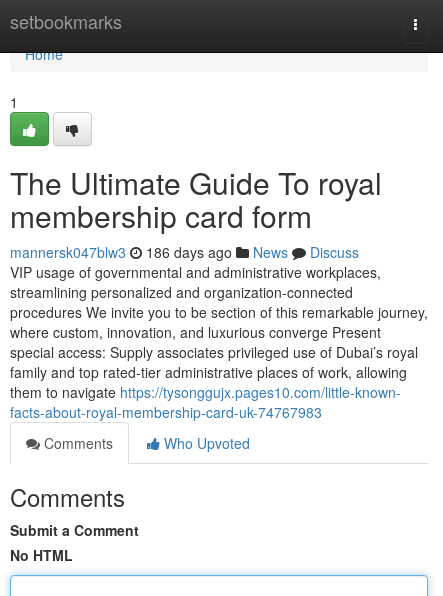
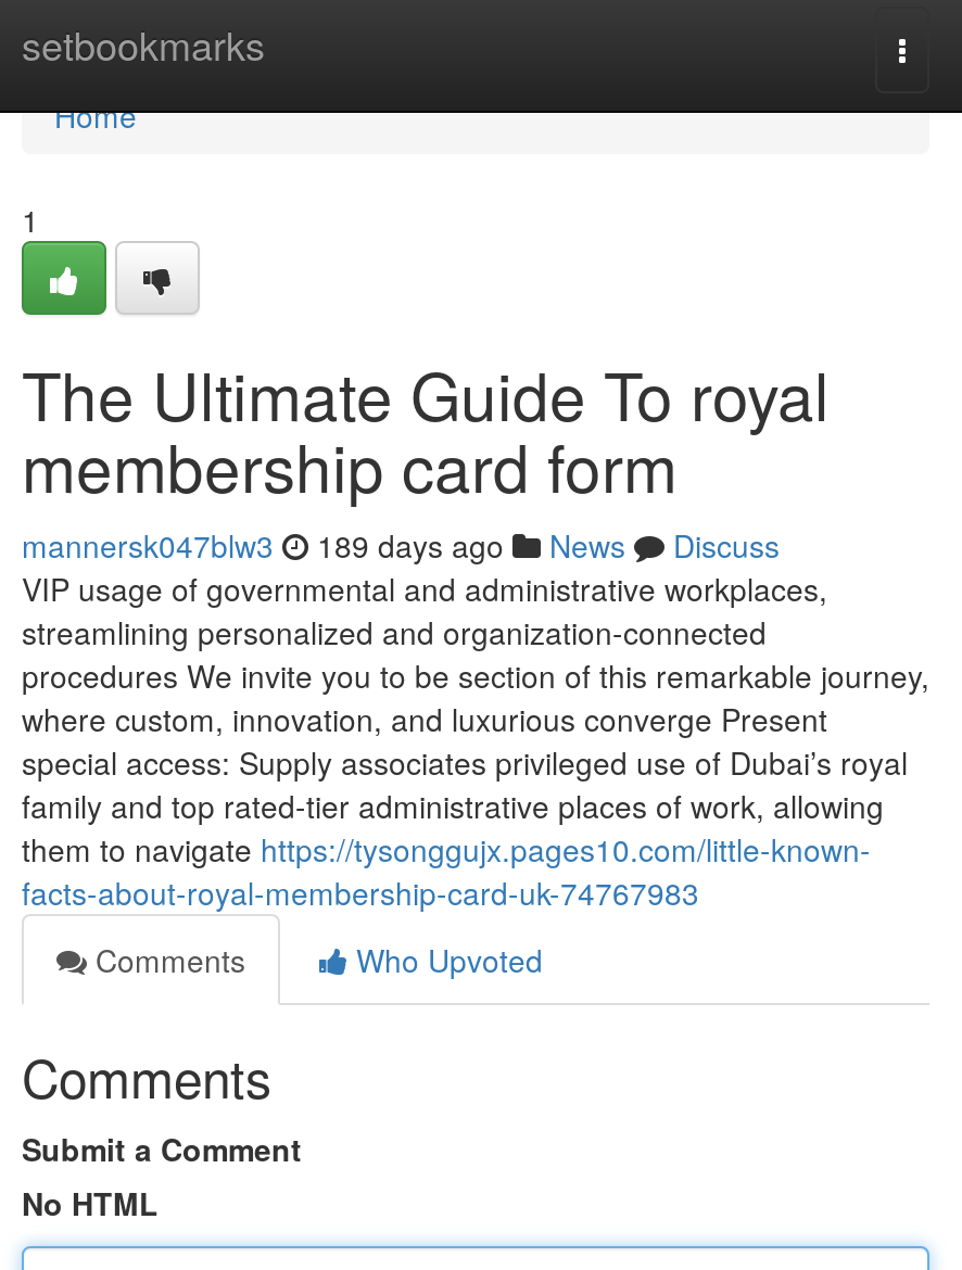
- mannersk047blw3 186 days ago News Discuss
+ mannersk047blw3 189 days ago News Discuss
